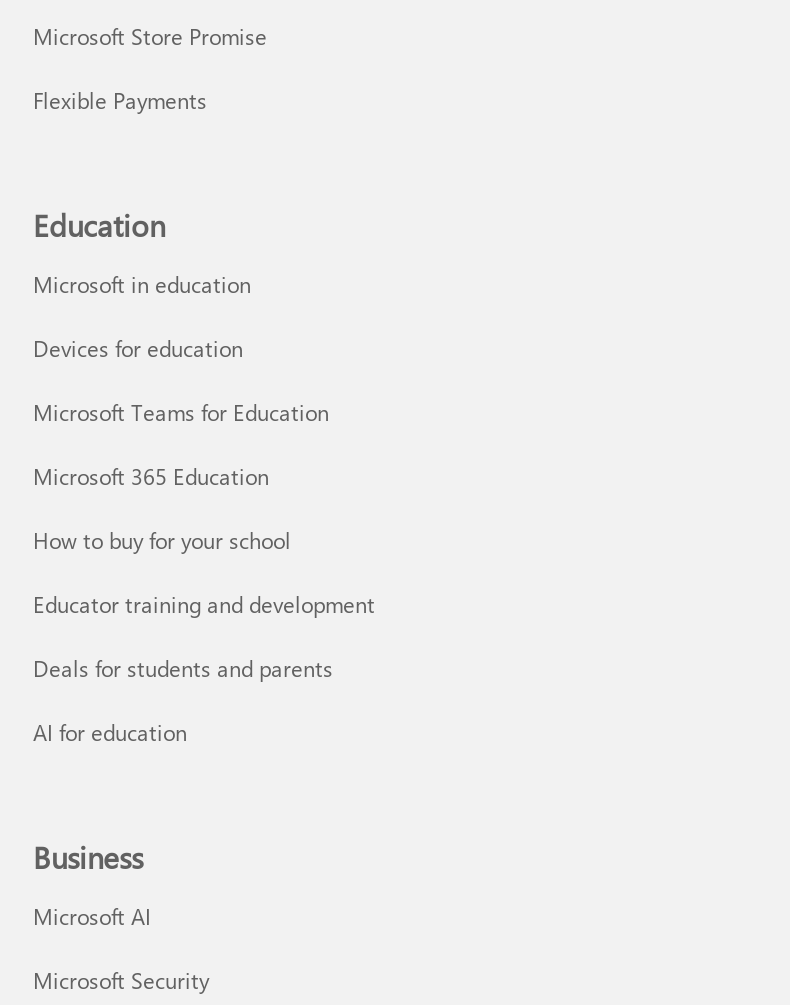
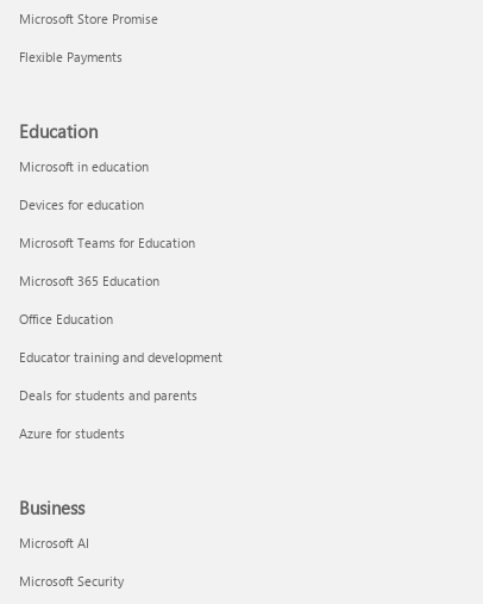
- How to buy for your school
+ Office Education

- AI for education
+ Azure for students
